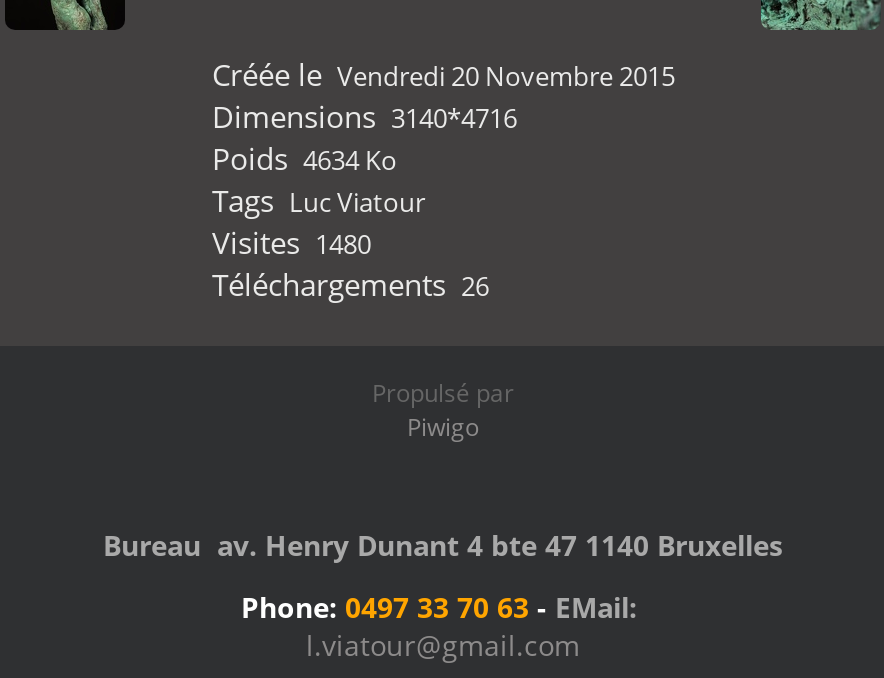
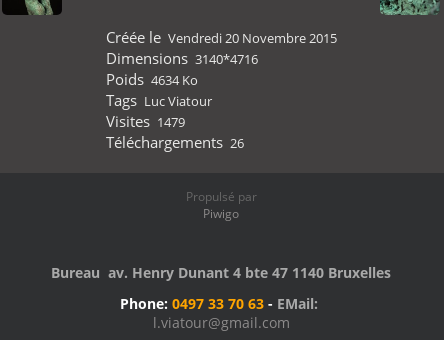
- Visites 1480
+ Visites 1479
